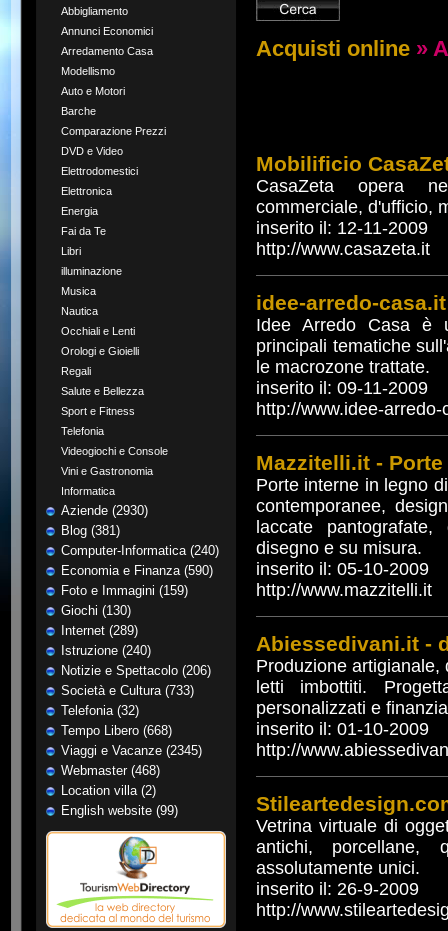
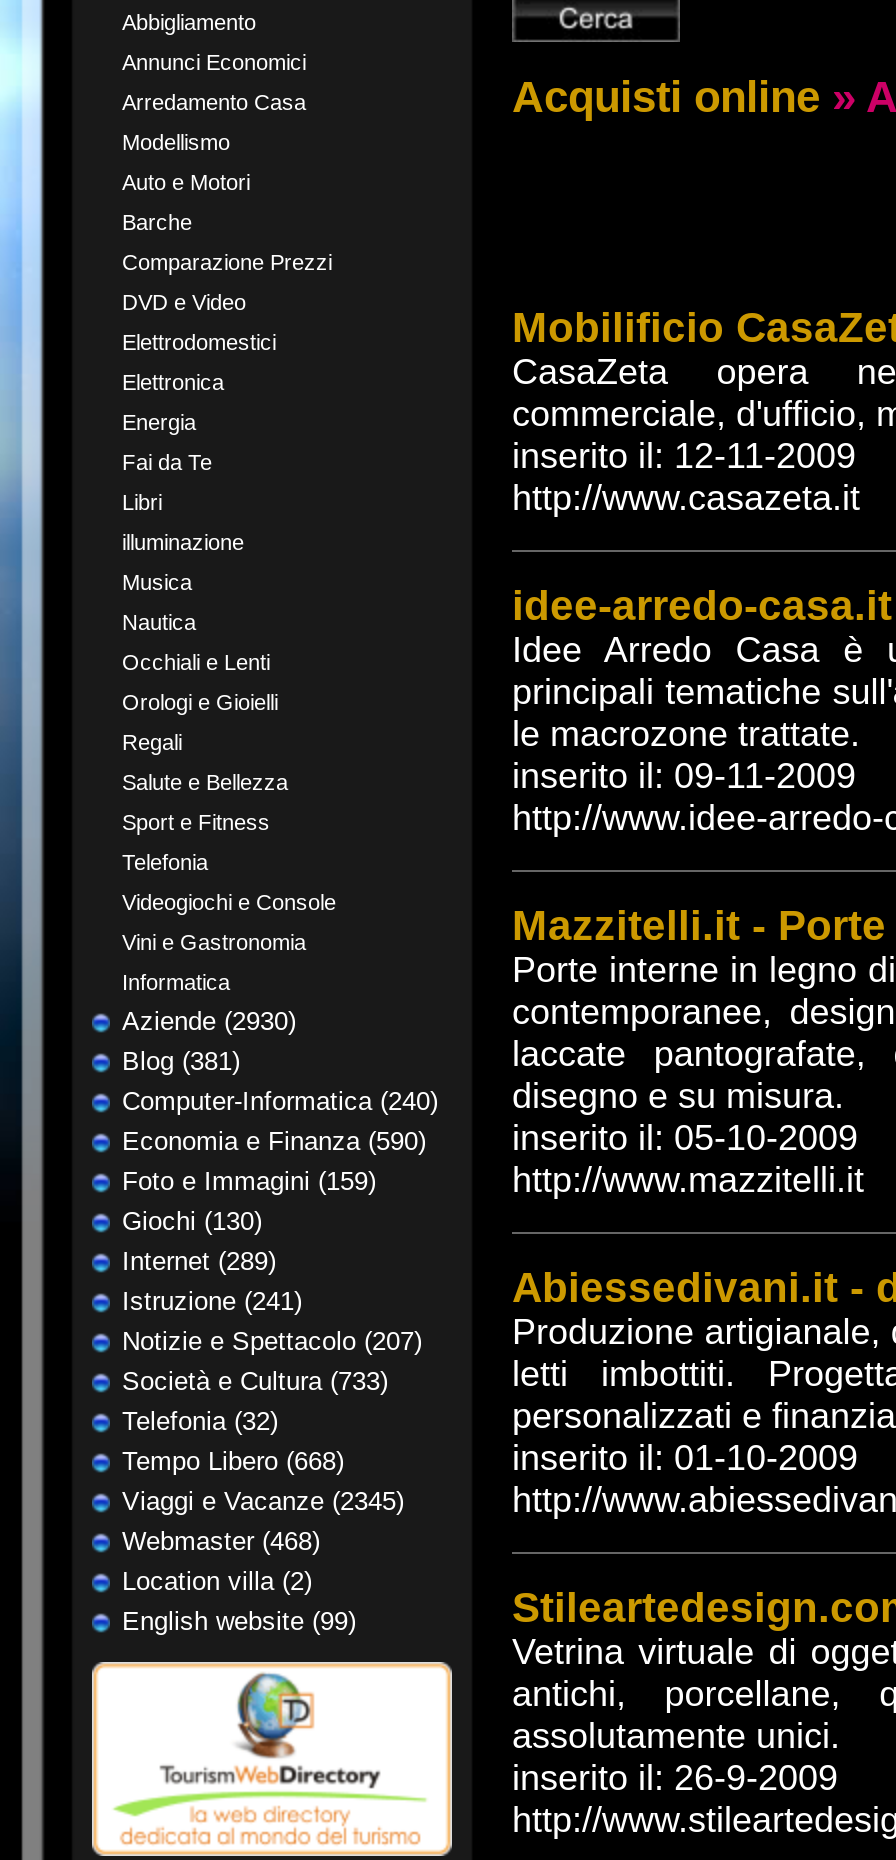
- Istruzione (240)
+ Istruzione (241)

- Notizie e Spettacolo (206)
+ Notizie e Spettacolo (207)
